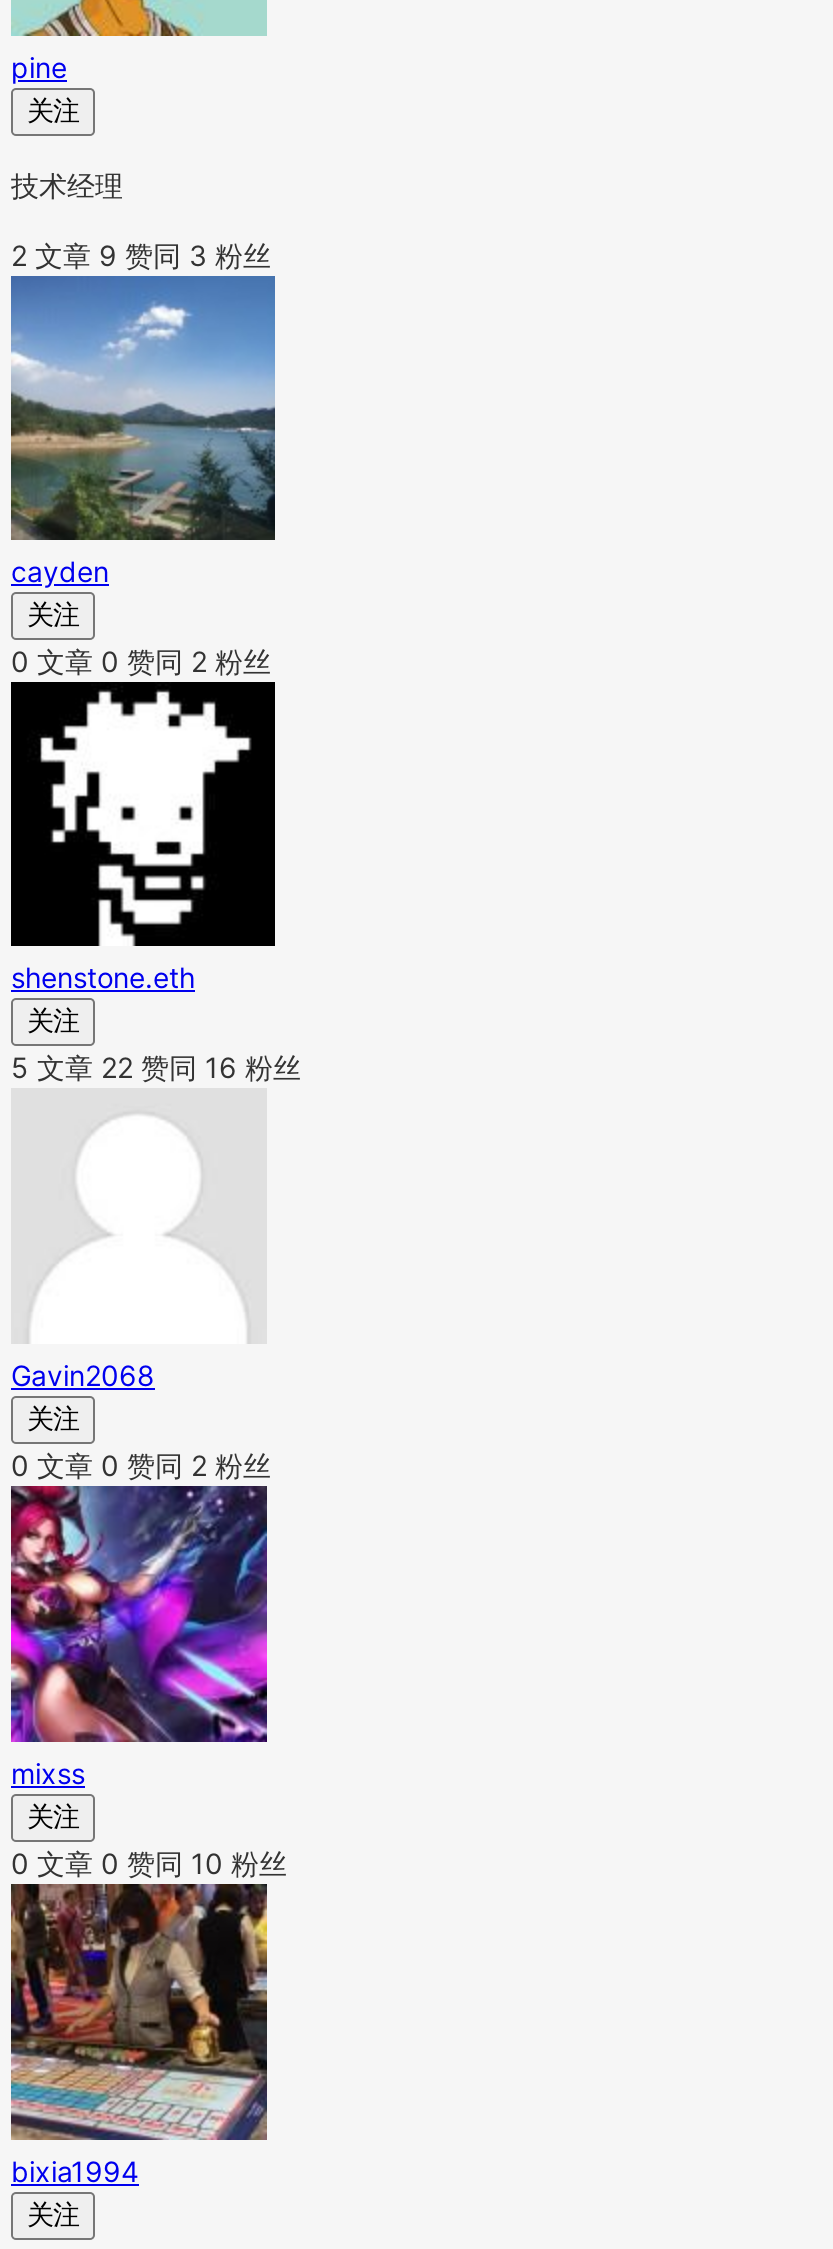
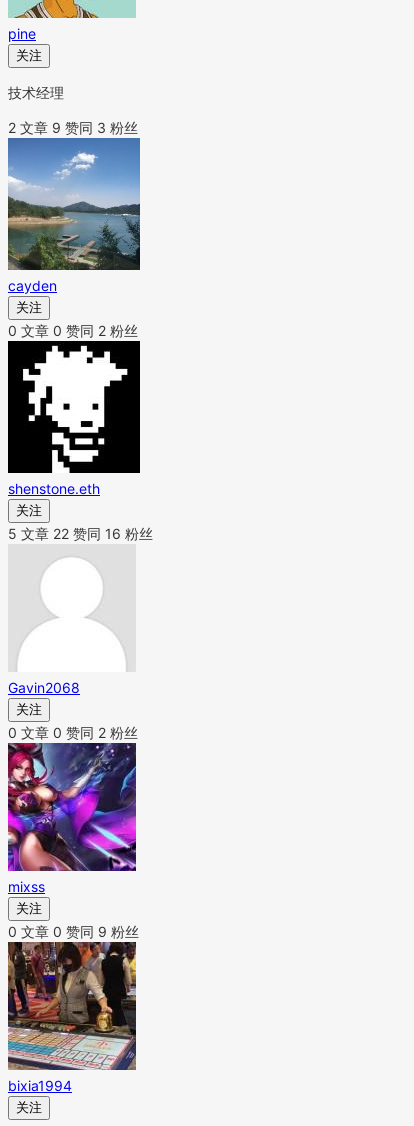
- 0 文章 0 赞同 10 粉丝
+ 0 文章 0 赞同 9 粉丝
